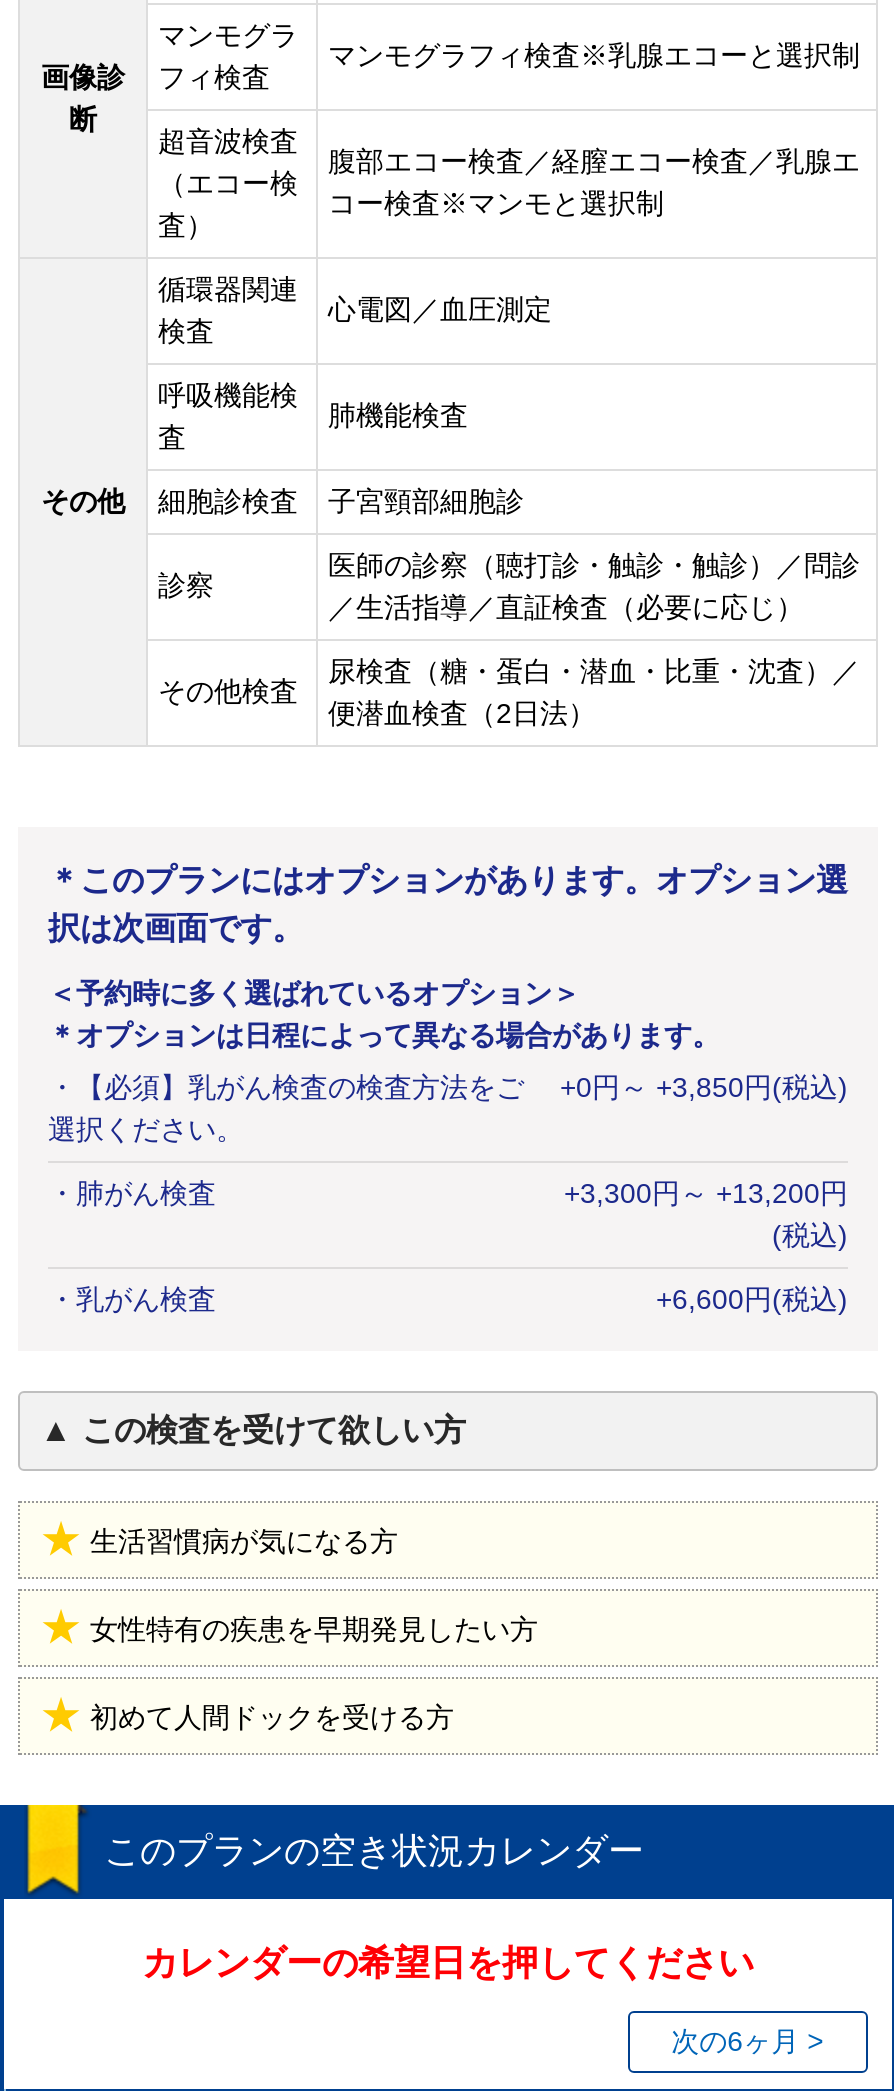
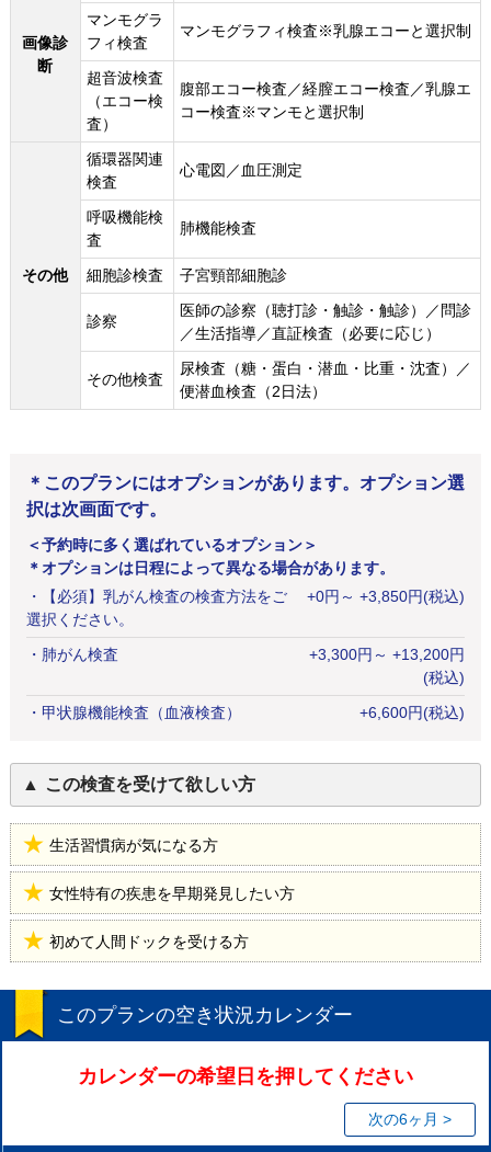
- ・乳がん検査
+ ・甲状腺機能検査（血液検査）
